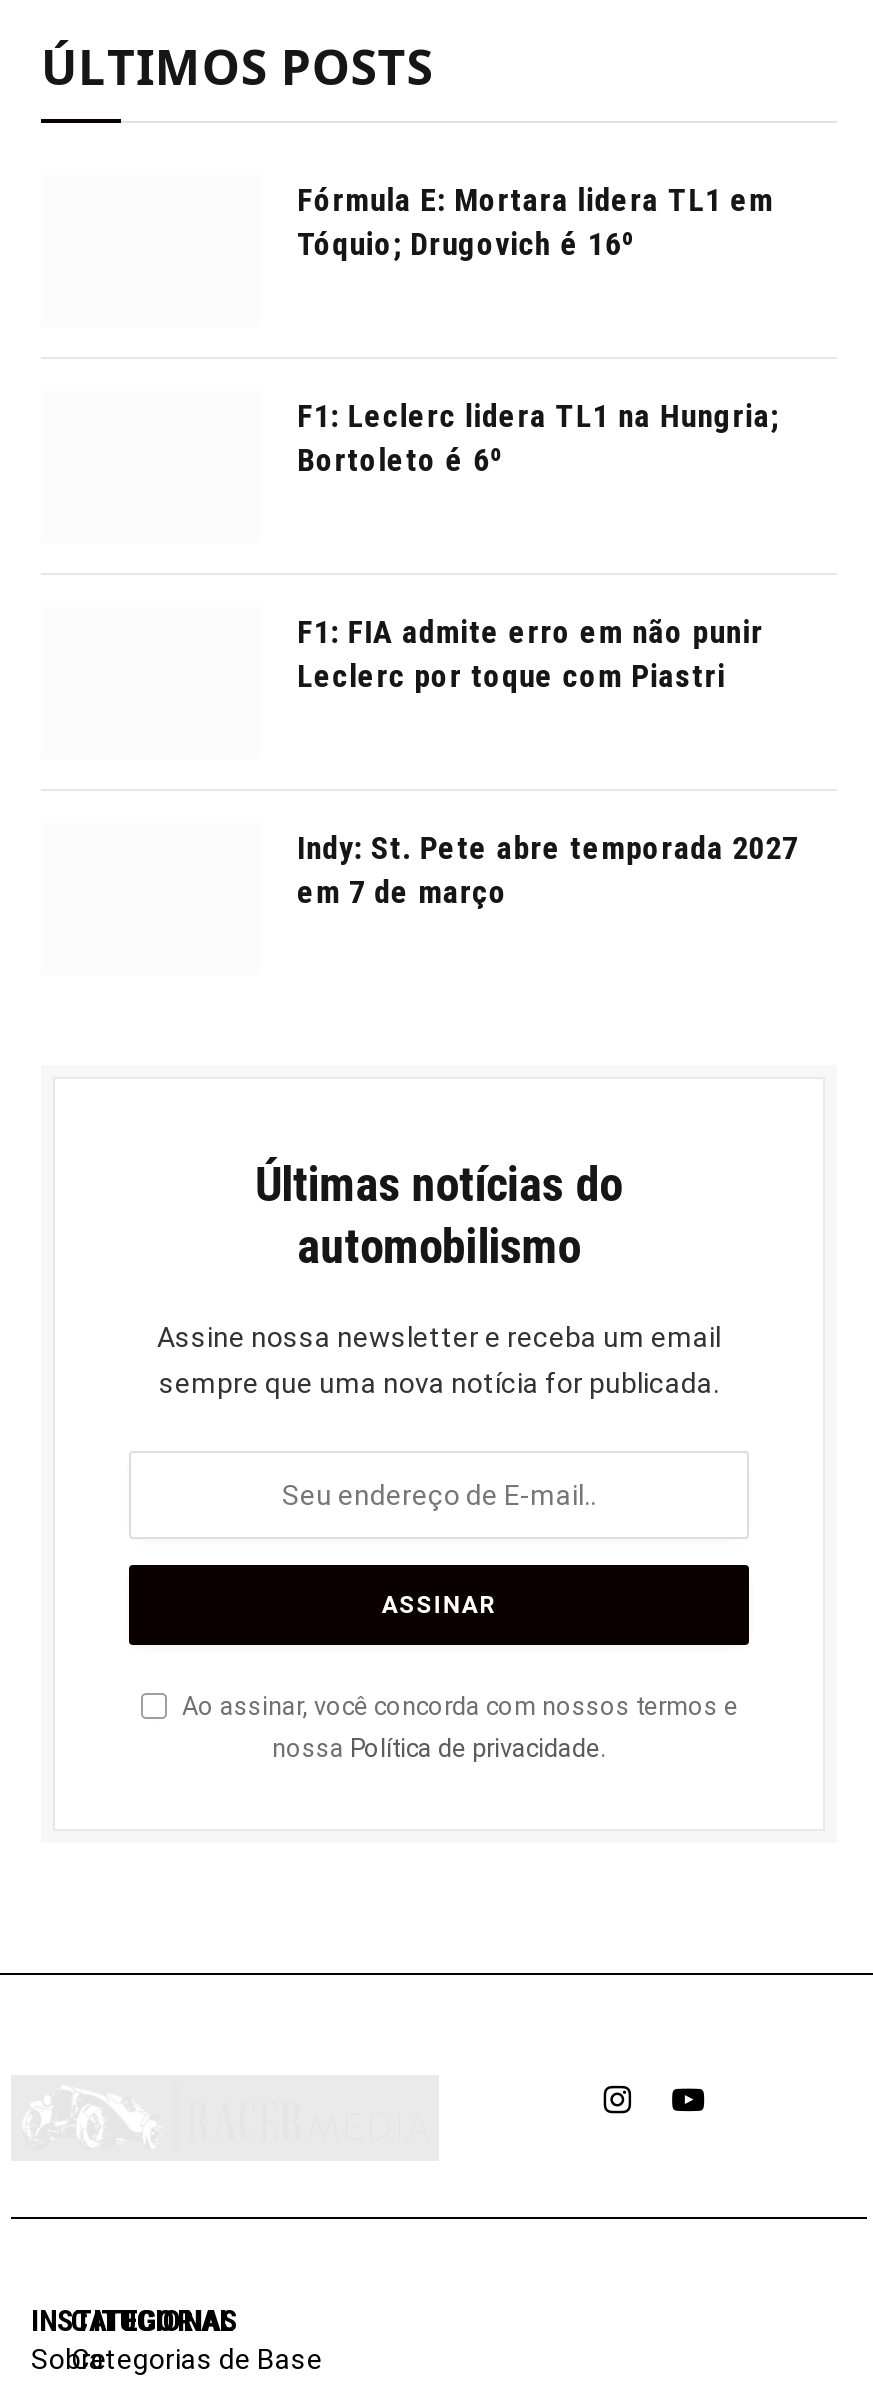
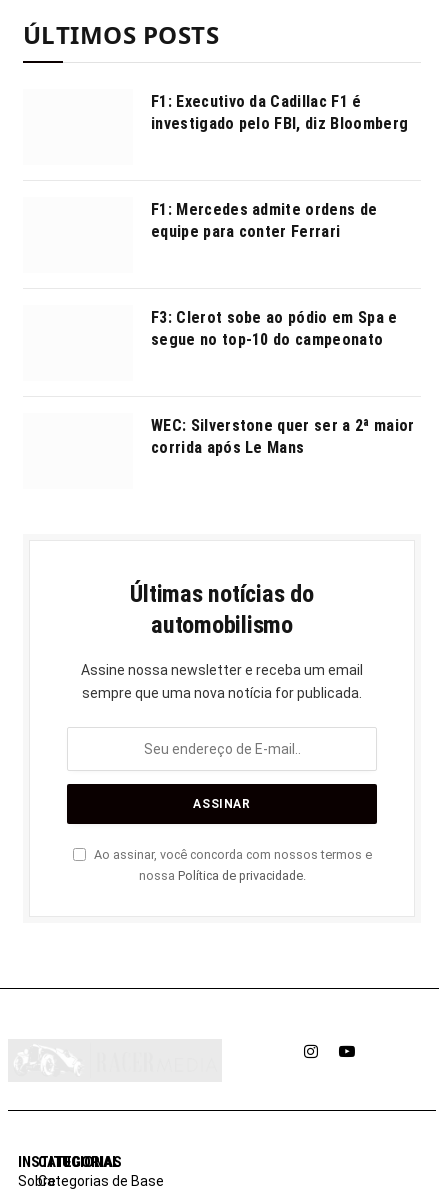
- Fórmula E: Mortara lidera TL1 em
- Tóquio; Drugovich é 16º
+ F1: Executivo da Cadillac F1 é
+ investigado pelo FBI, diz Bloomberg

- F1: Leclerc lidera TL1 na Hungria;
- Bortoleto é 6º
+ F1: Mercedes admite ordens de
+ equipe para conter Ferrari

- F1: FIA admite erro em não punir
- Leclerc por toque com Piastri
+ F3: Clerot sobe ao pódio em Spa e
+ segue no top-10 do campeonato

- Indy: St. Pete abre temporada 2027
- em 7 de março
+ WEC: Silverstone quer ser a 2ª maior
+ corrida após Le Mans
